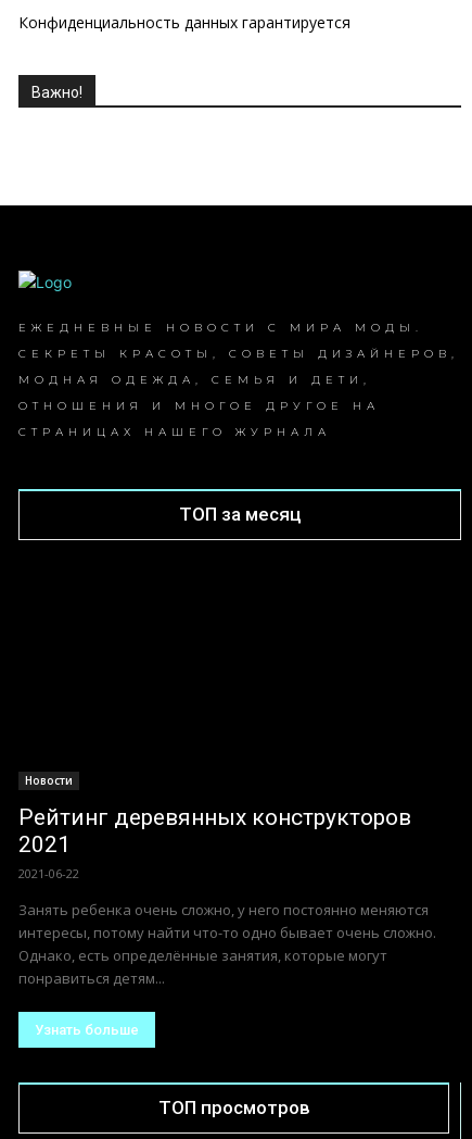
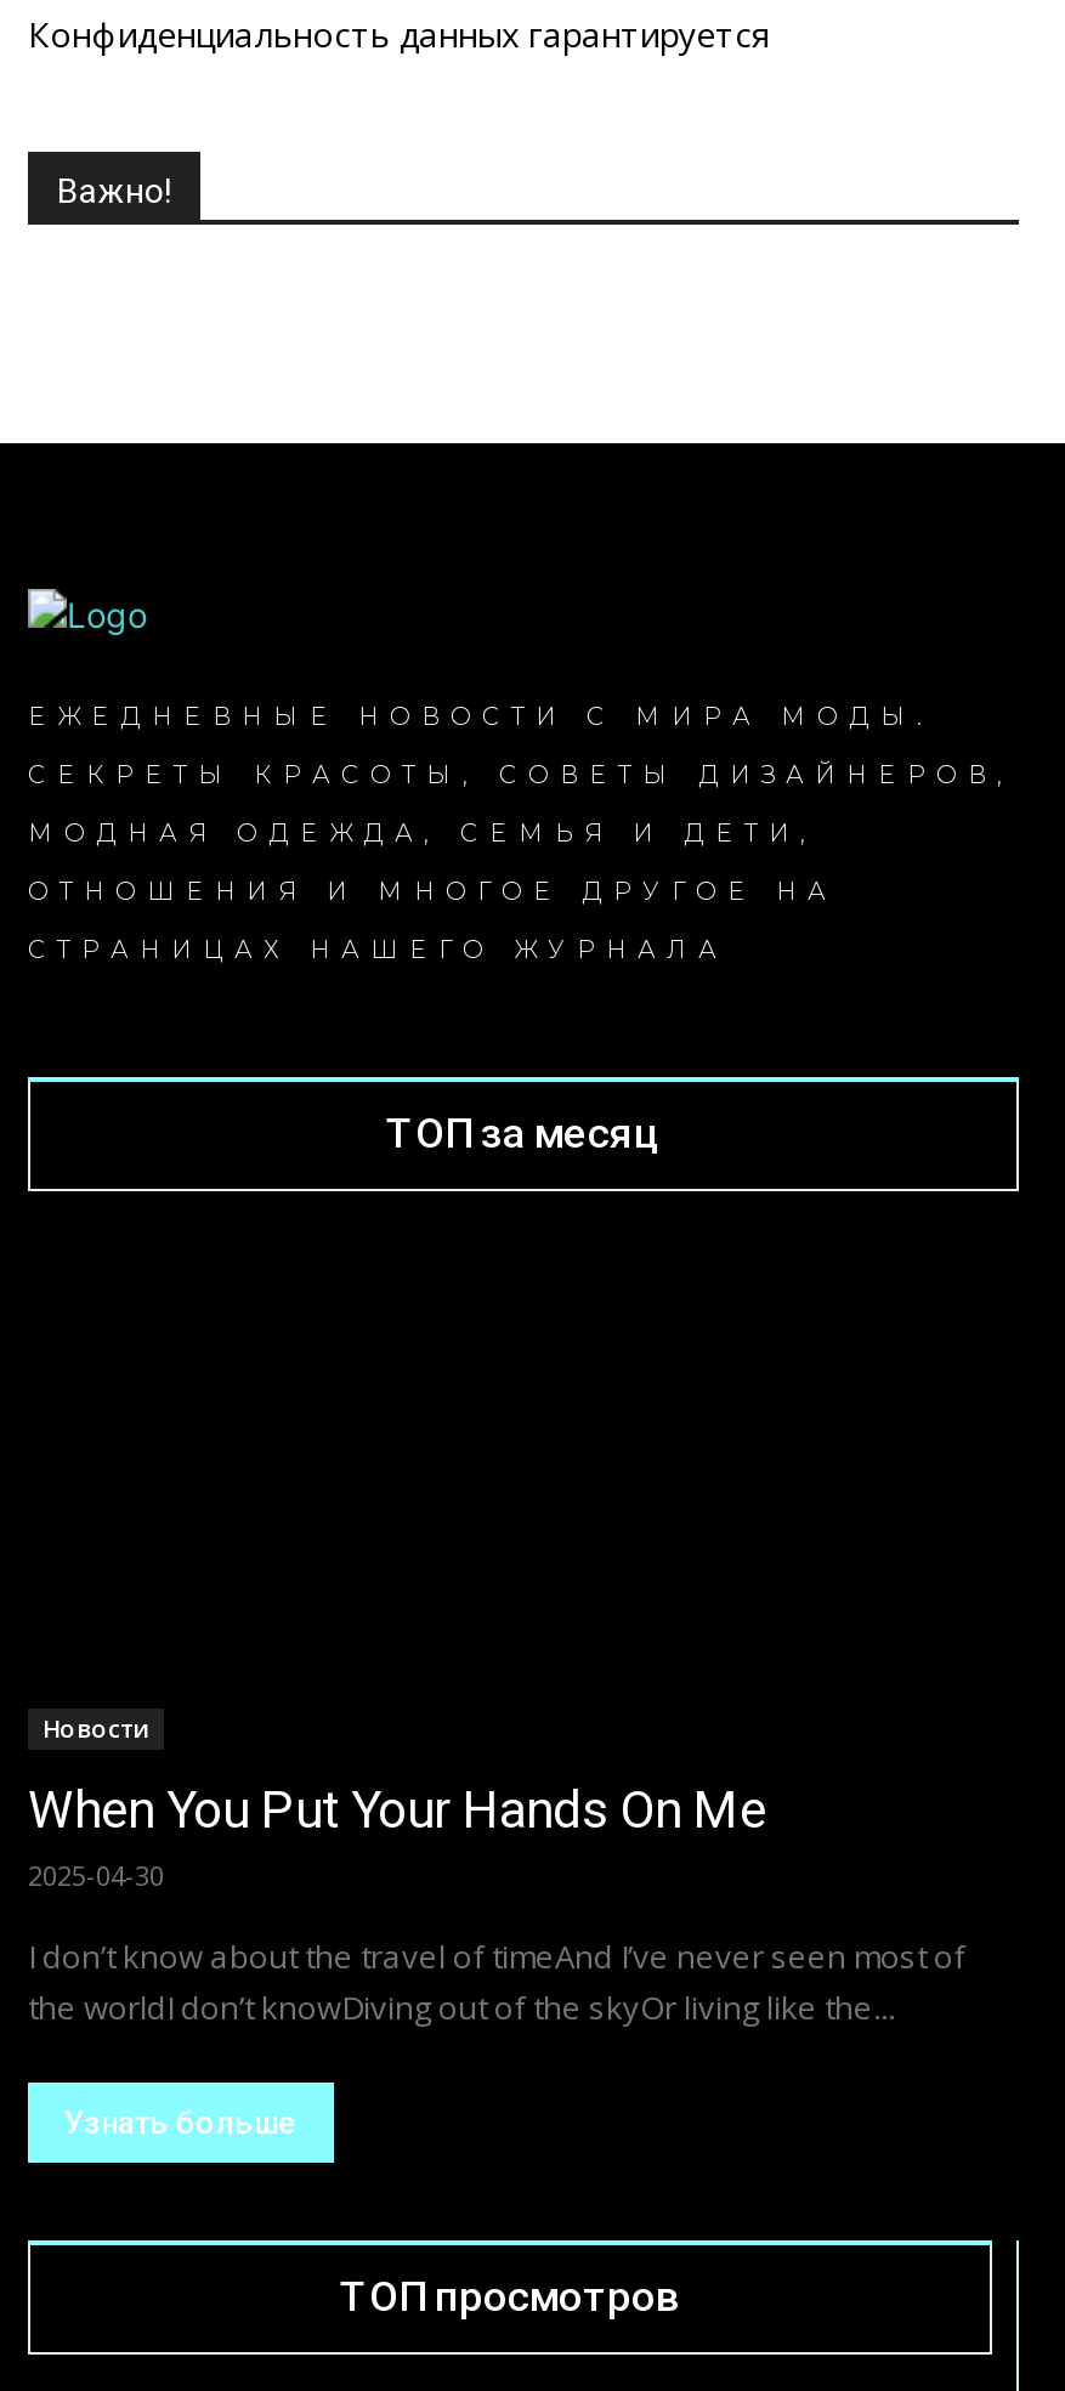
- Рейтинг деревянных конструкторов
- 2021
- 2021-06-22
+ When You Put Your Hands On Me
+ 2025-04-30

- Занять ребенка очень сложно, у него постоянно меняются
- интересы, потому найти что-то одно бывает очень сложно.
- Однако, есть определённые занятия, которые могут
- понравиться детям...
+ I don’t know about the travel of timeAnd I’ve never seen most of
+ the worldI don’t knowDiving out of the skyOr living like the...
